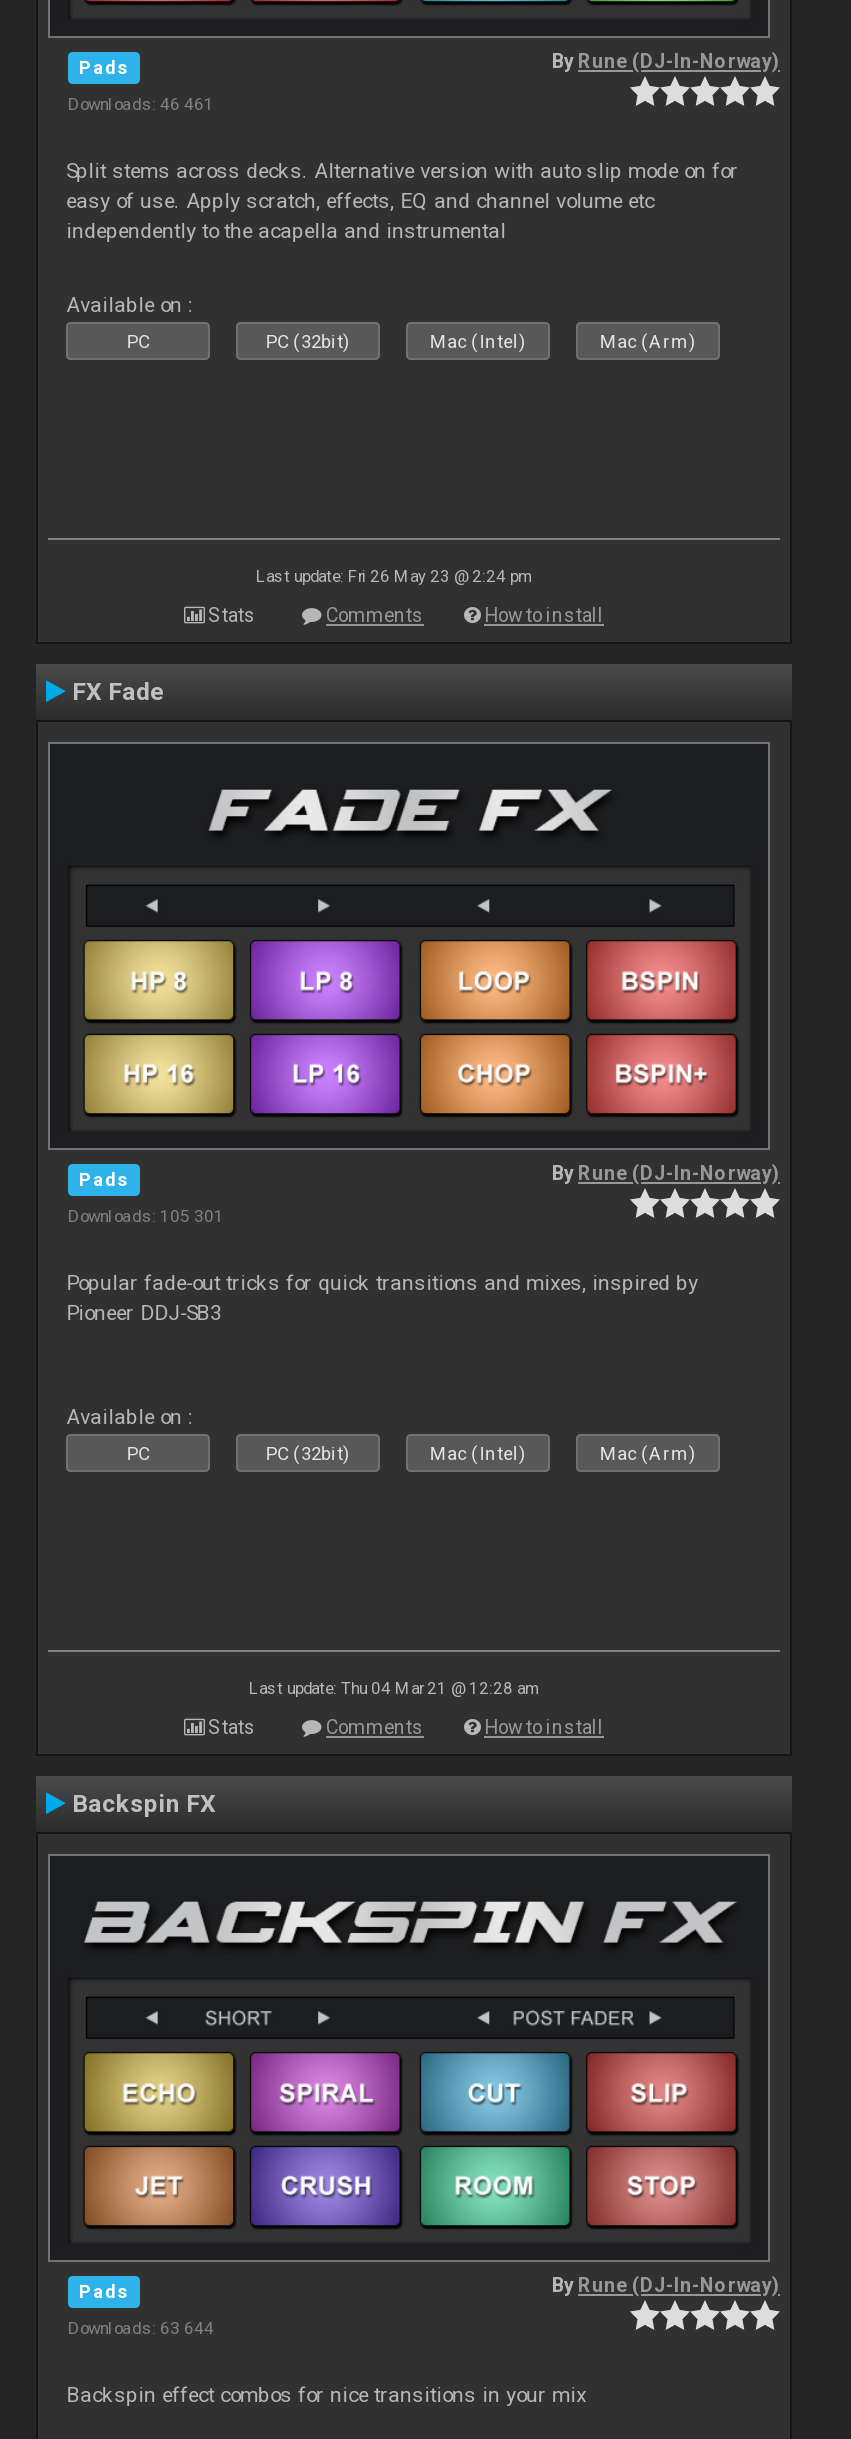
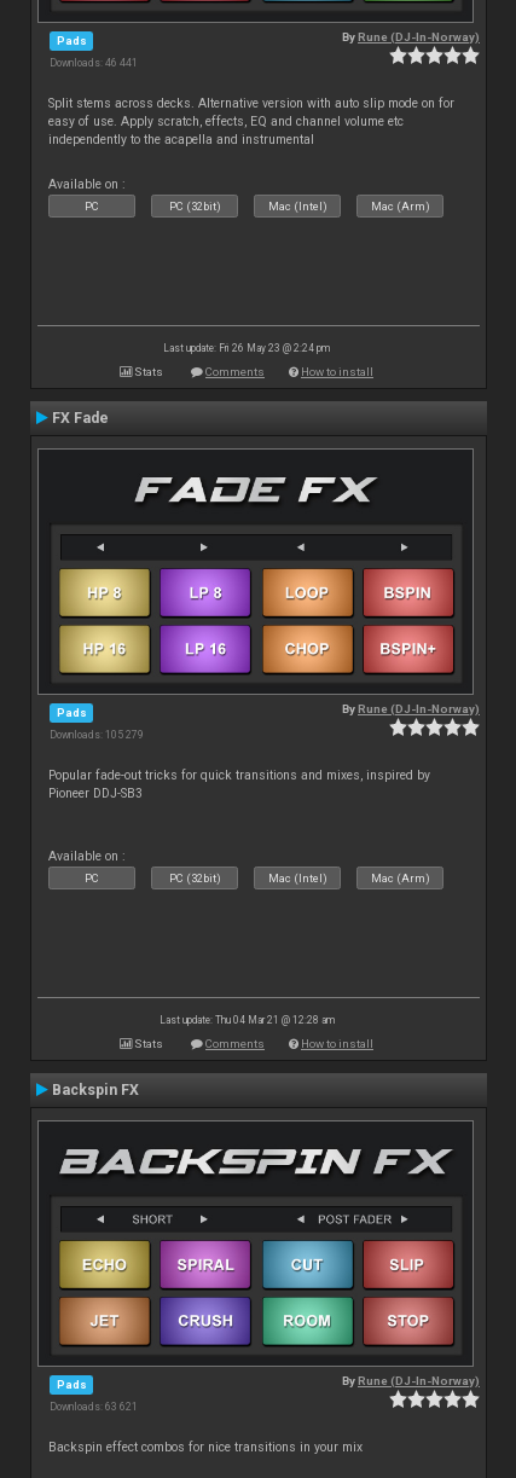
- Downloads: 46 461
+ Downloads: 46 441

- Downloads: 105 301
+ Downloads: 105 279

- Downloads: 63 644
+ Downloads: 63 621
